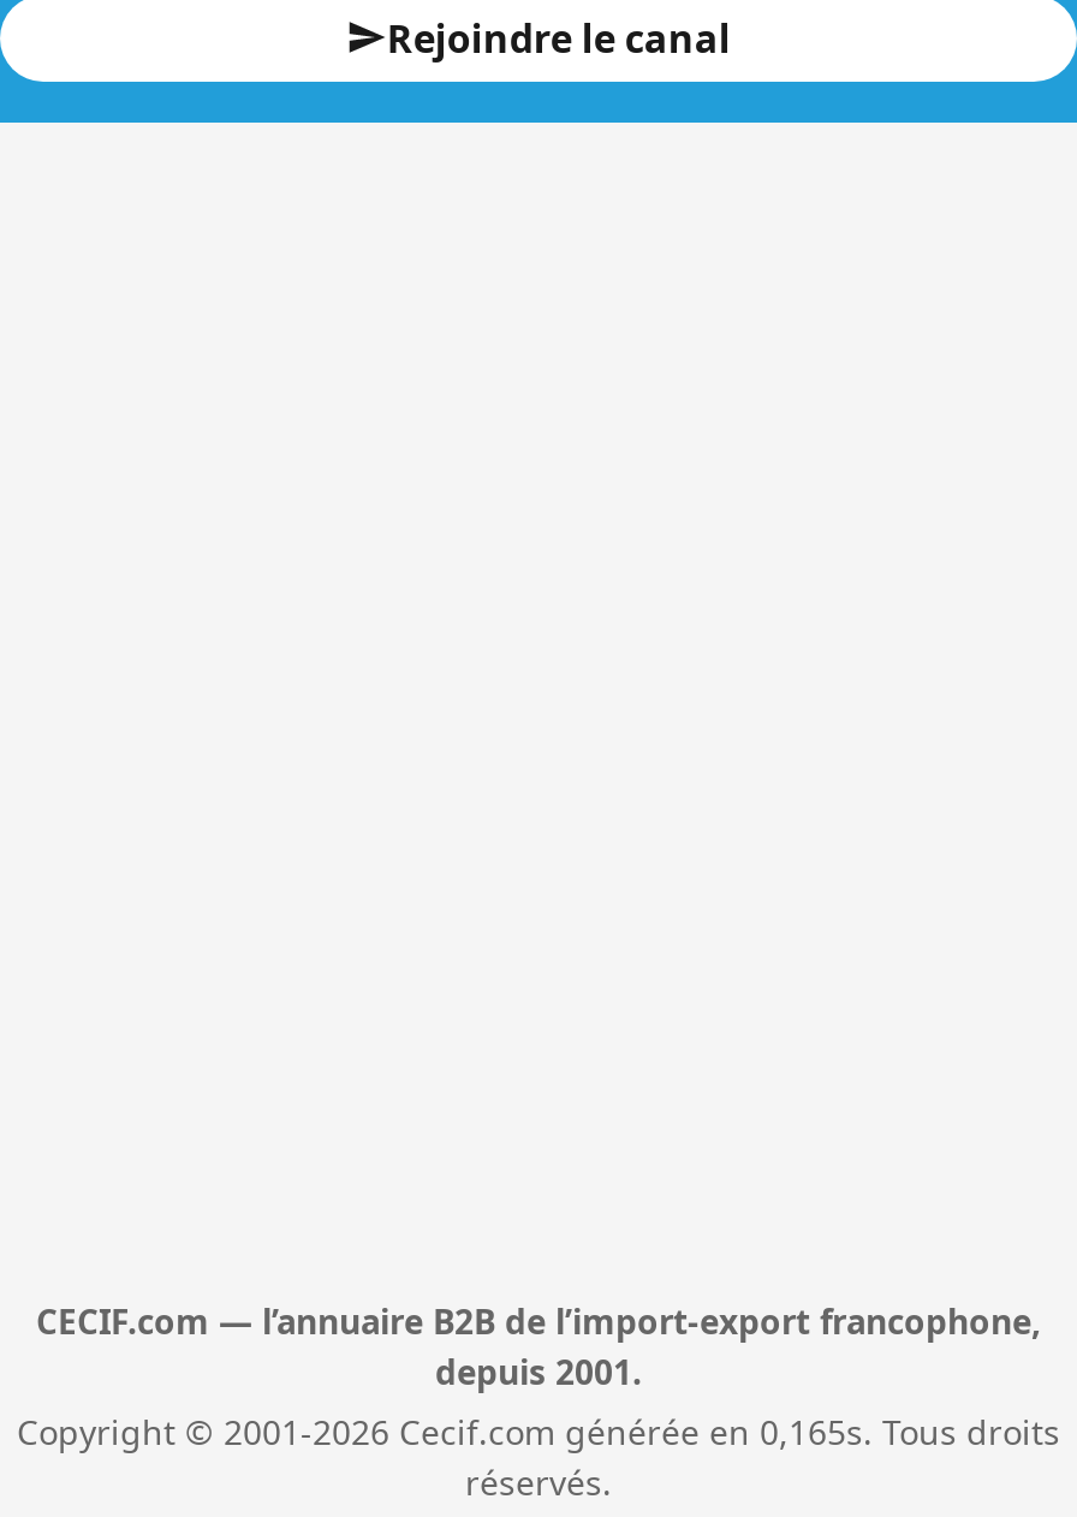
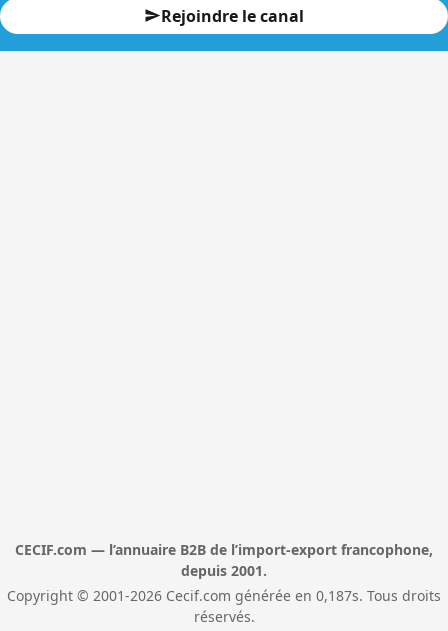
- Copyright © 2001-2026 Cecif.com générée en 0,165s. Tous droits
+ Copyright © 2001-2026 Cecif.com générée en 0,187s. Tous droits
